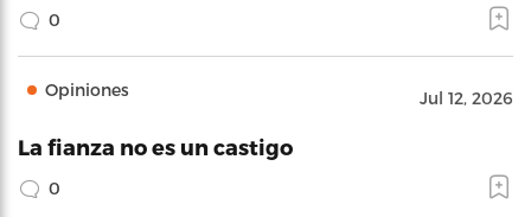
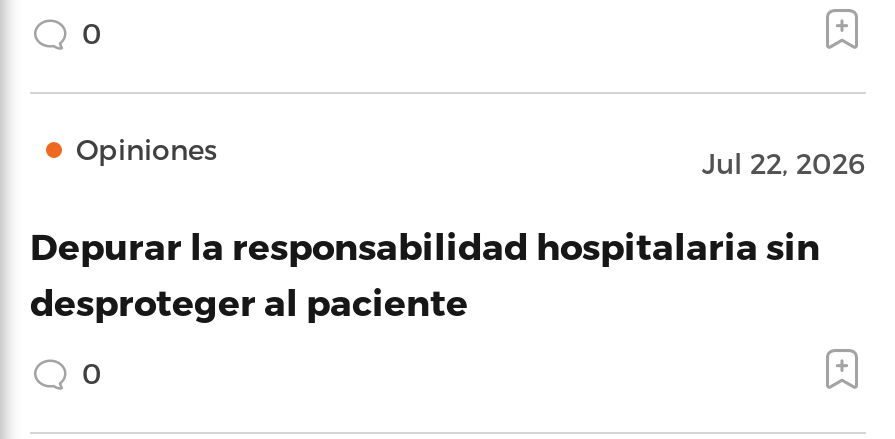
- Jul 12, 2026
+ Jul 22, 2026

- La fianza no es un castigo
+ Depurar la responsabilidad hospitalaria sin
+ desproteger al paciente
